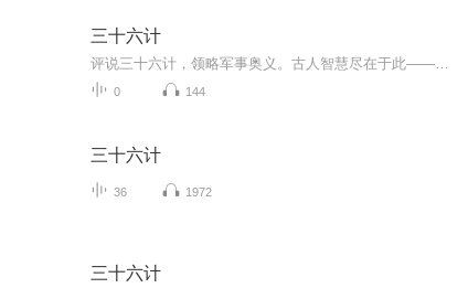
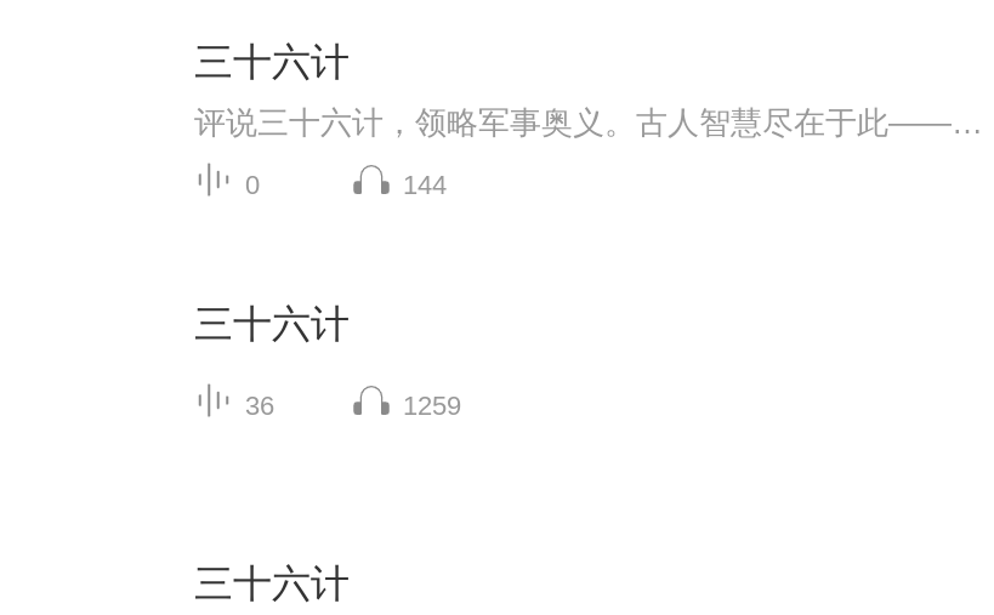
- 1972
+ 1259
